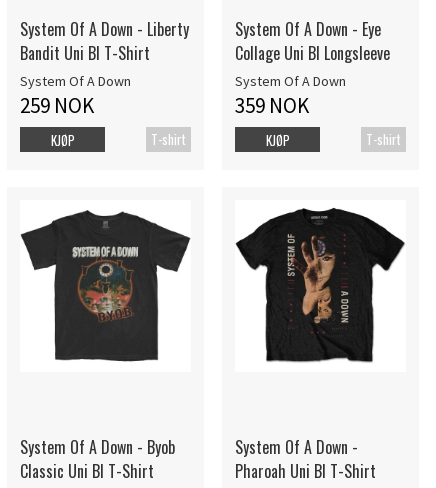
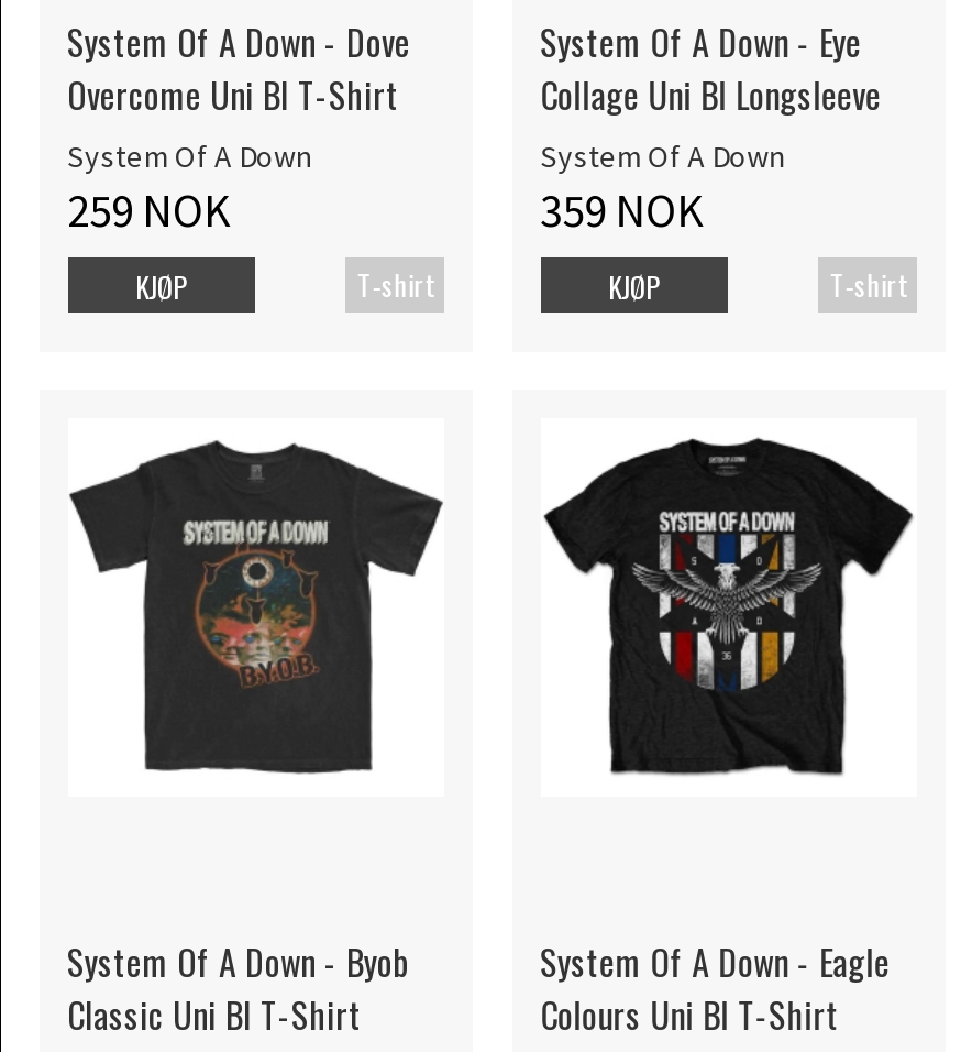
- System Of A Down - Liberty
+ System Of A Down - Dove

- Bandit Uni Bl T-Shirt
+ Overcome Uni Bl T-Shirt

- [image]
+ [image]

- System Of A Down -
- Pharoah Uni Bl T-Shirt
+ System Of A Down - Eagle
+ Colours Uni Bl T-Shirt
